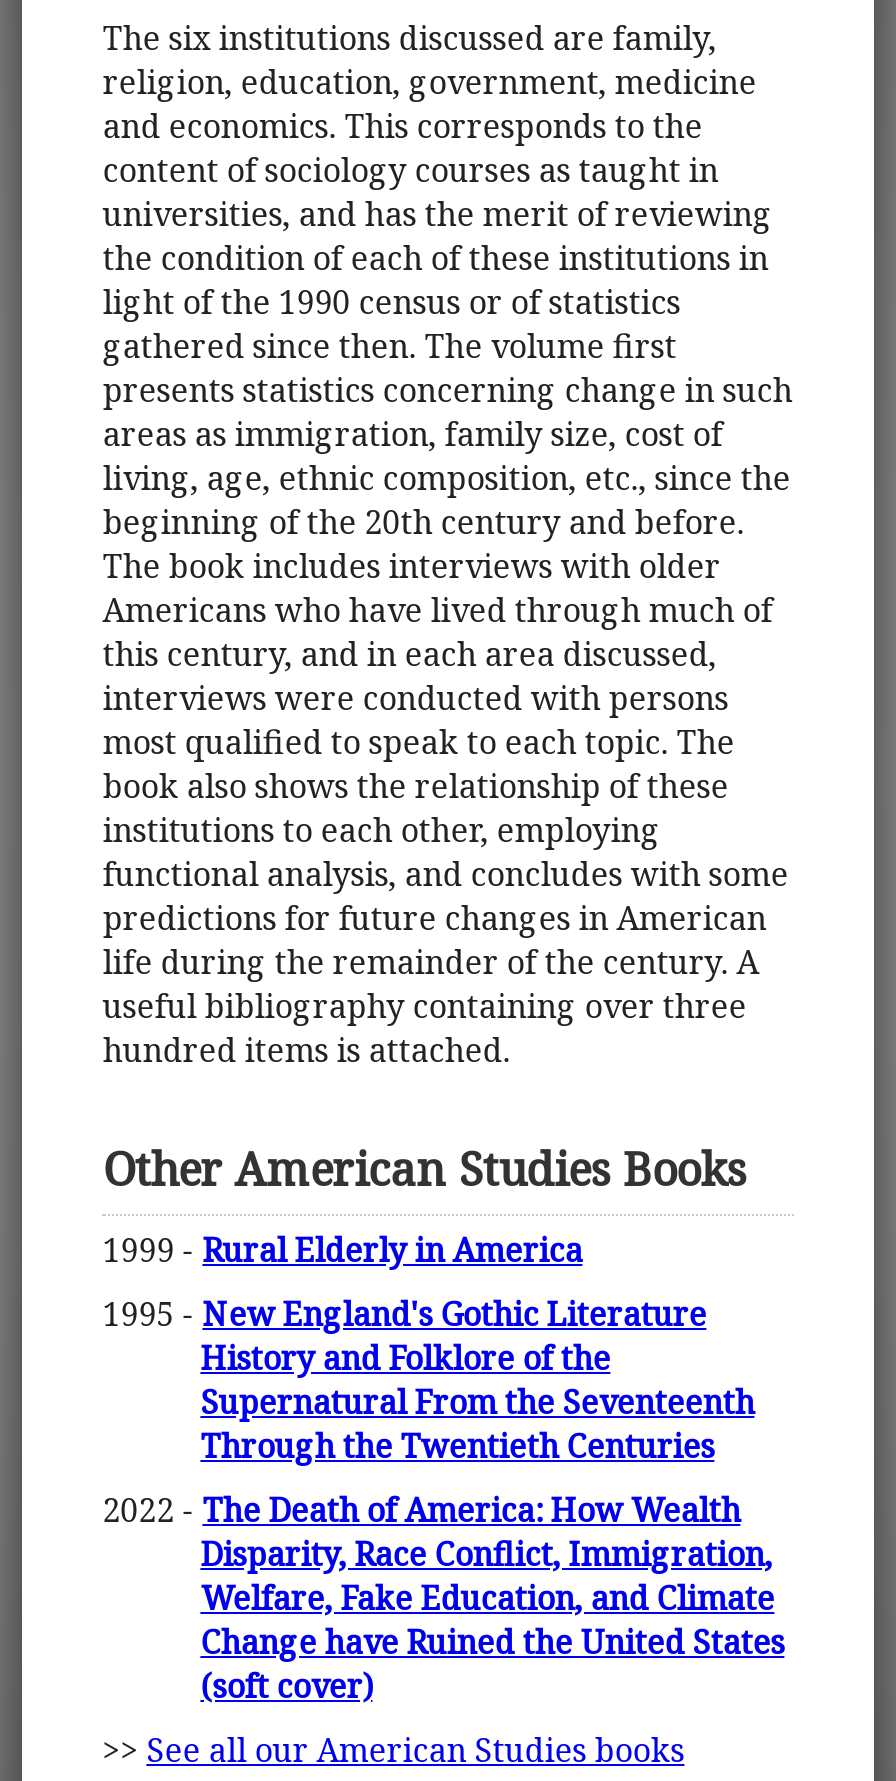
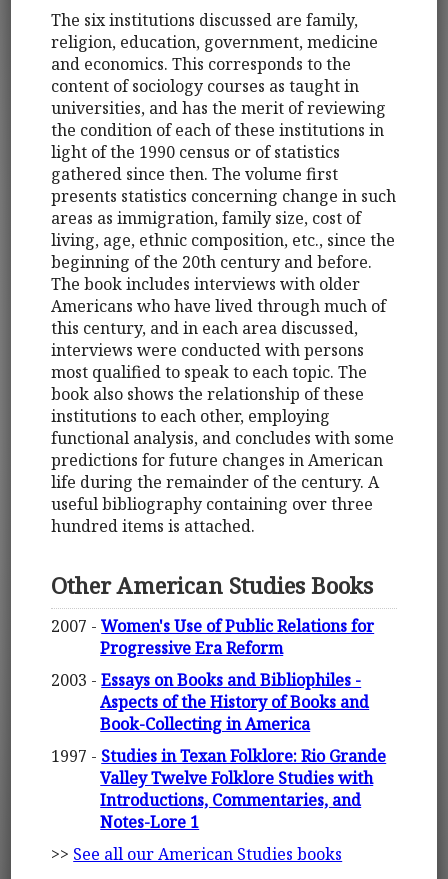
- 1999 - Rural Elderly in America
+ 2007 - Women's Use of Public Relations for
+ Progressive Era Reform

- 1995 - New England's Gothic Literature
- History and Folklore of the
- Supernatural From the Seventeenth
- Through the Twentieth Centuries
+ 2003 - Essays on Books and Bibliophiles -
+ Aspects of the History of Books and
+ Book-Collecting in America

- 2022 - The Death of America: How Wealth
- Disparity, Race Conflict, Immigration,
- Welfare, Fake Education, and Climate
- Change have Ruined the United States
- (soft cover)
+ 1997 - Studies in Texan Folklore: Rio Grande
+ Valley Twelve Folklore Studies with
+ Introductions, Commentaries, and
+ Notes-Lore 1
